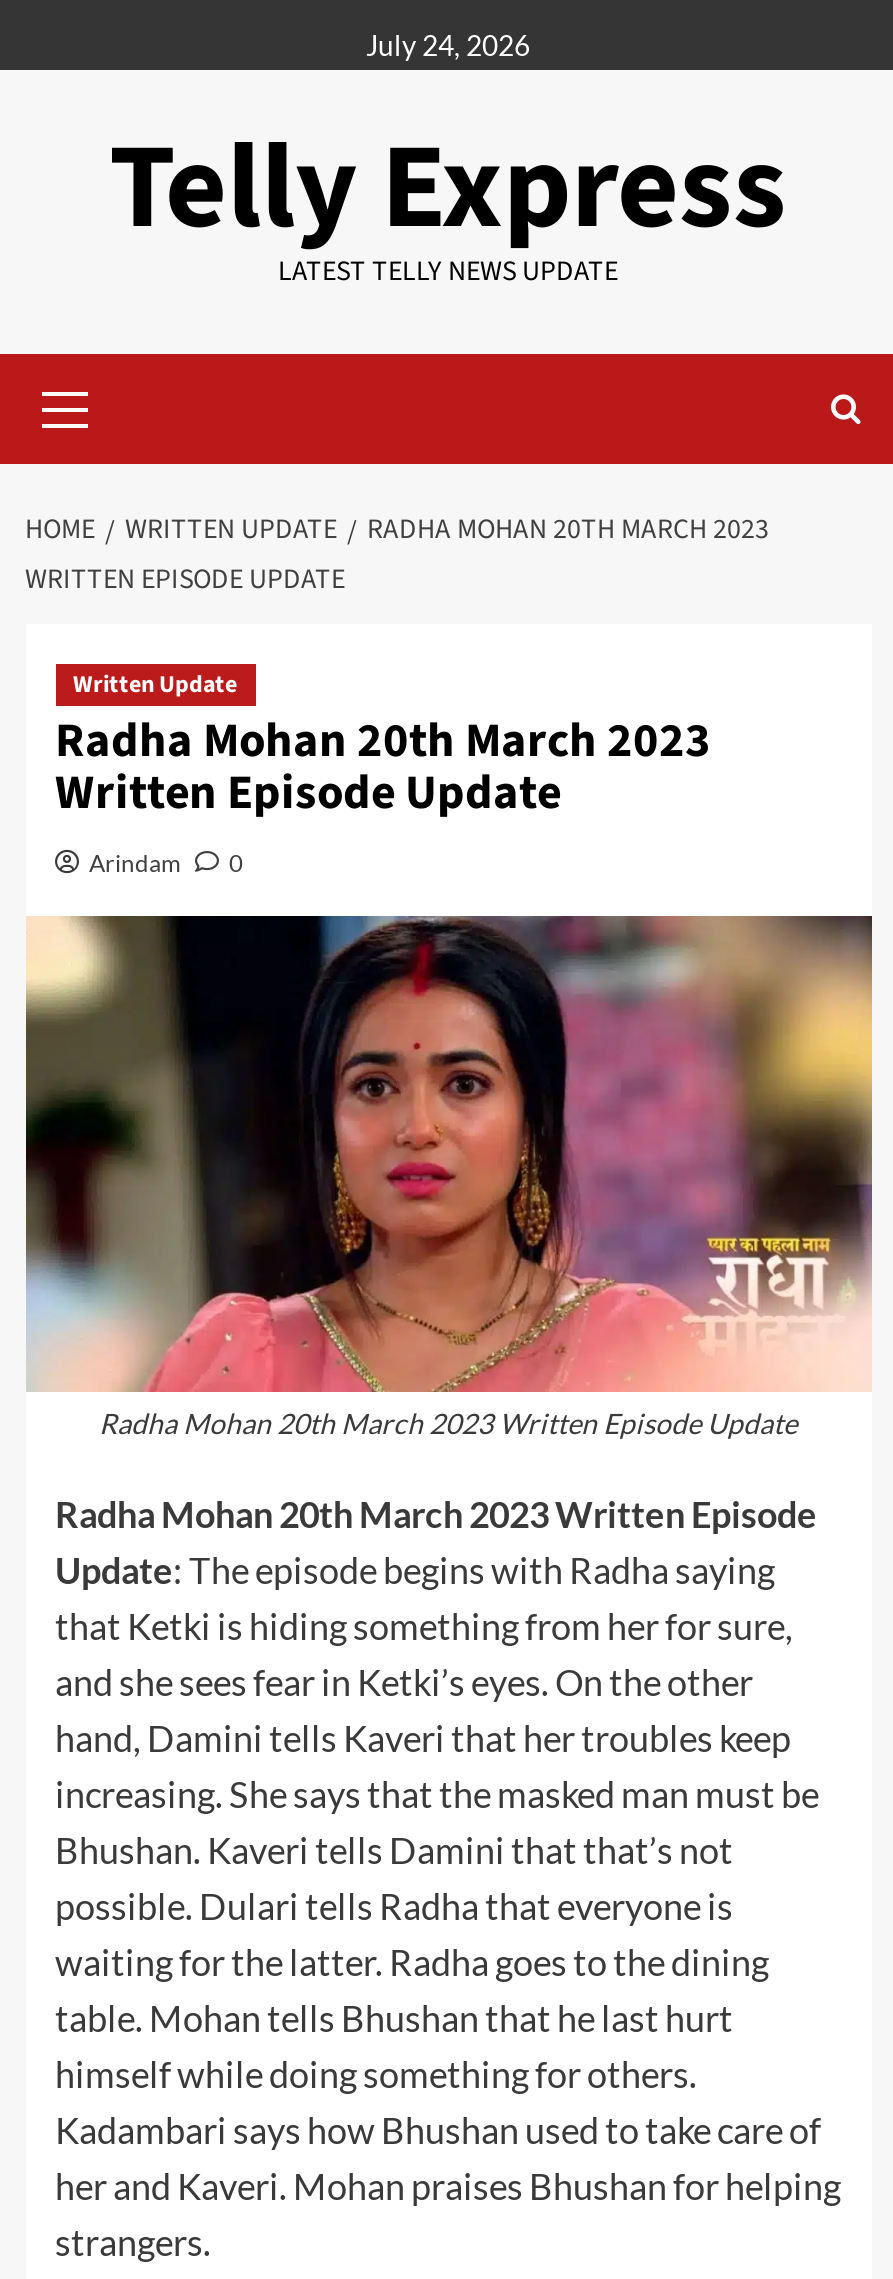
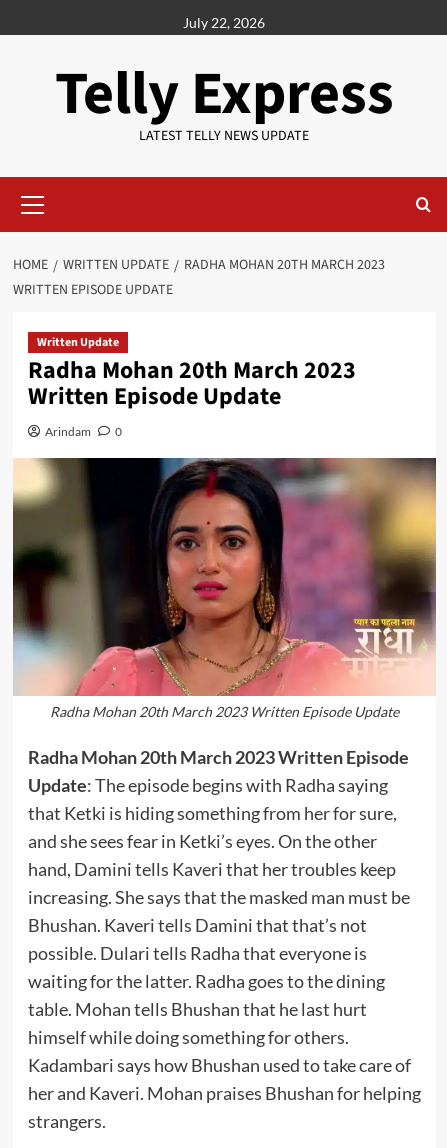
- July 24, 2026
+ July 22, 2026
